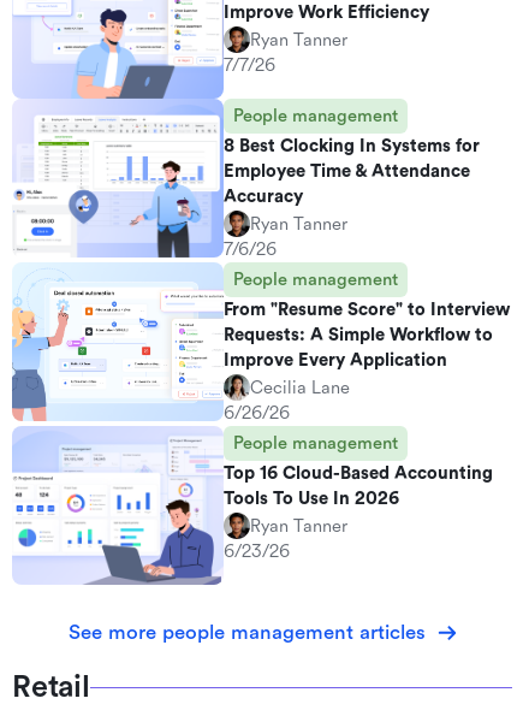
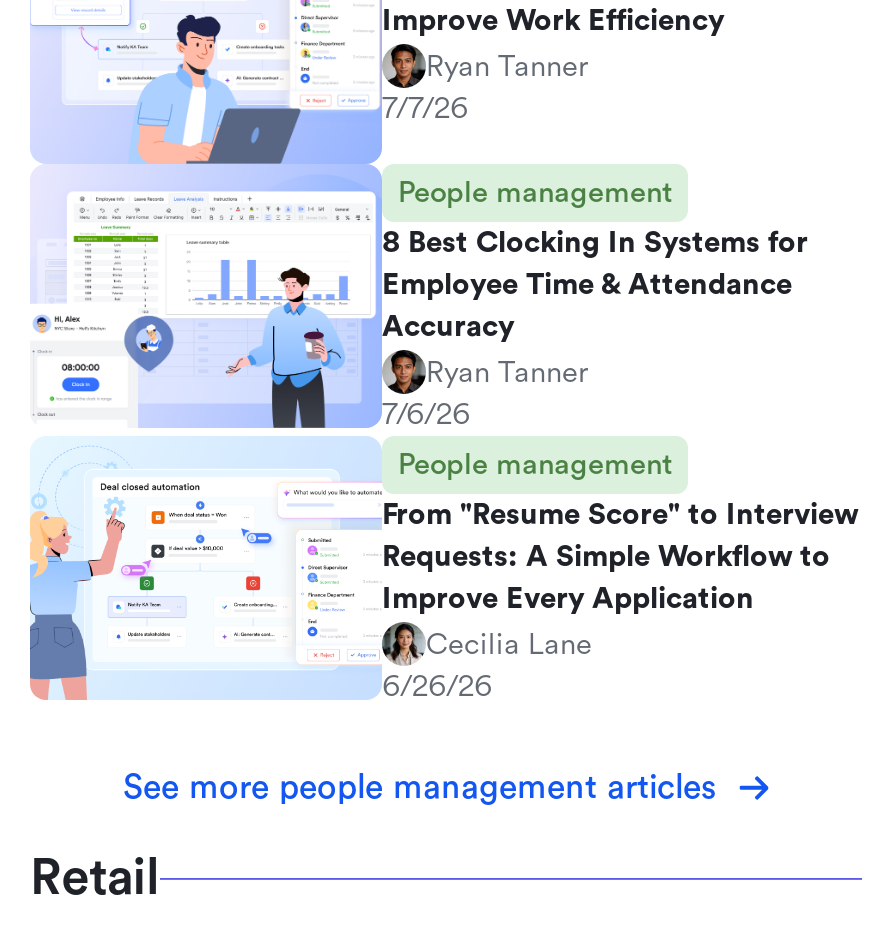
- [image]
- People management
- Top 16 Cloud-Based Accounting
- Tools To Use In 2026
- Ryan Tanner
- 6/23/26
